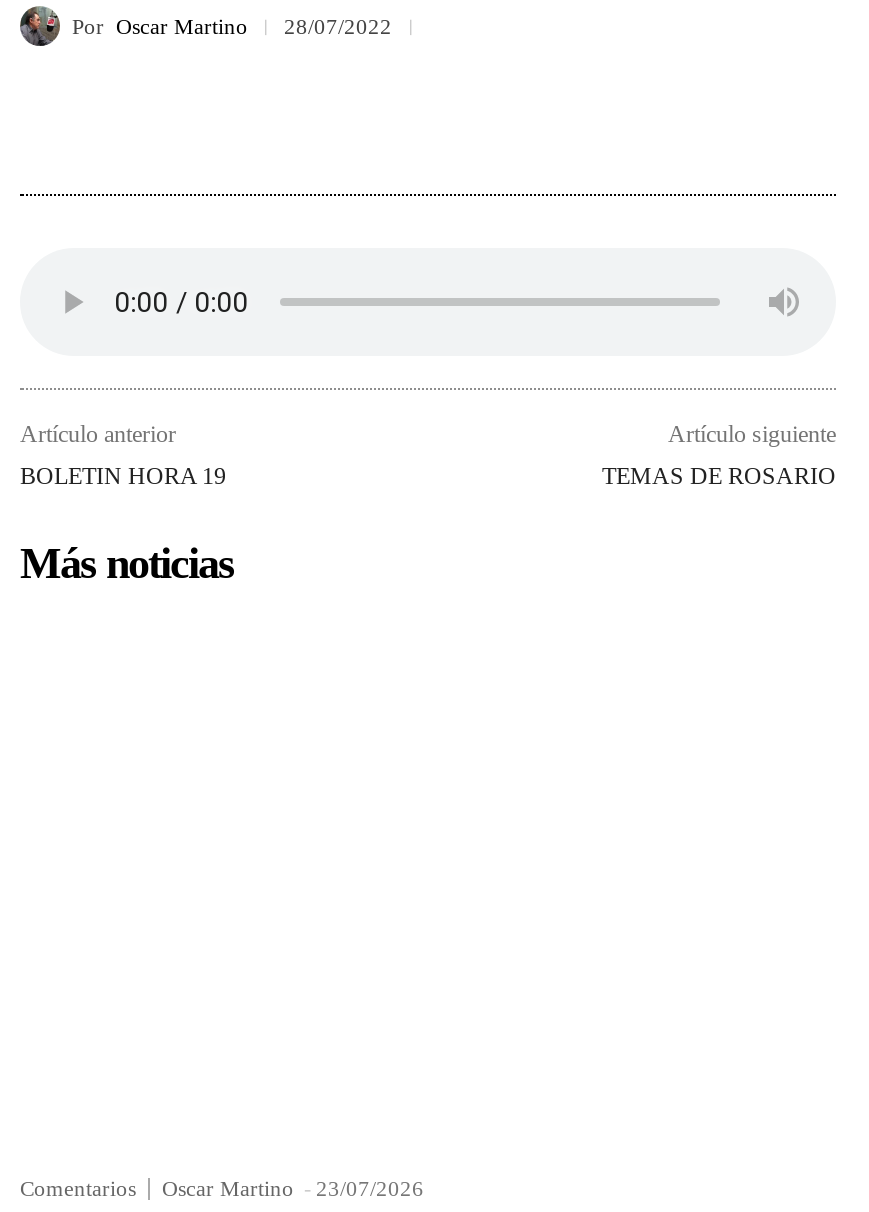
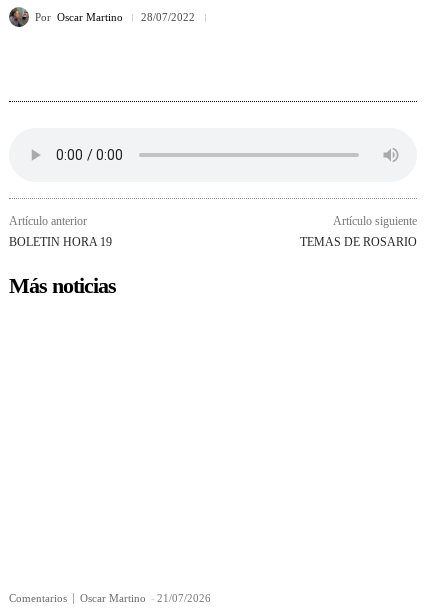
- Oscar Martino - 23/07/2026
+ Oscar Martino - 21/07/2026
